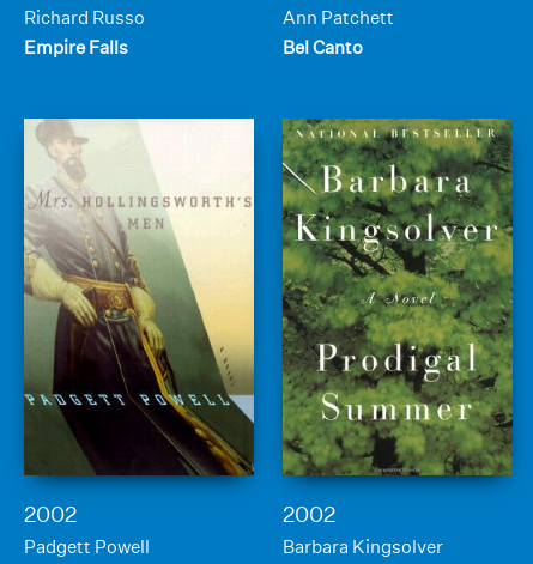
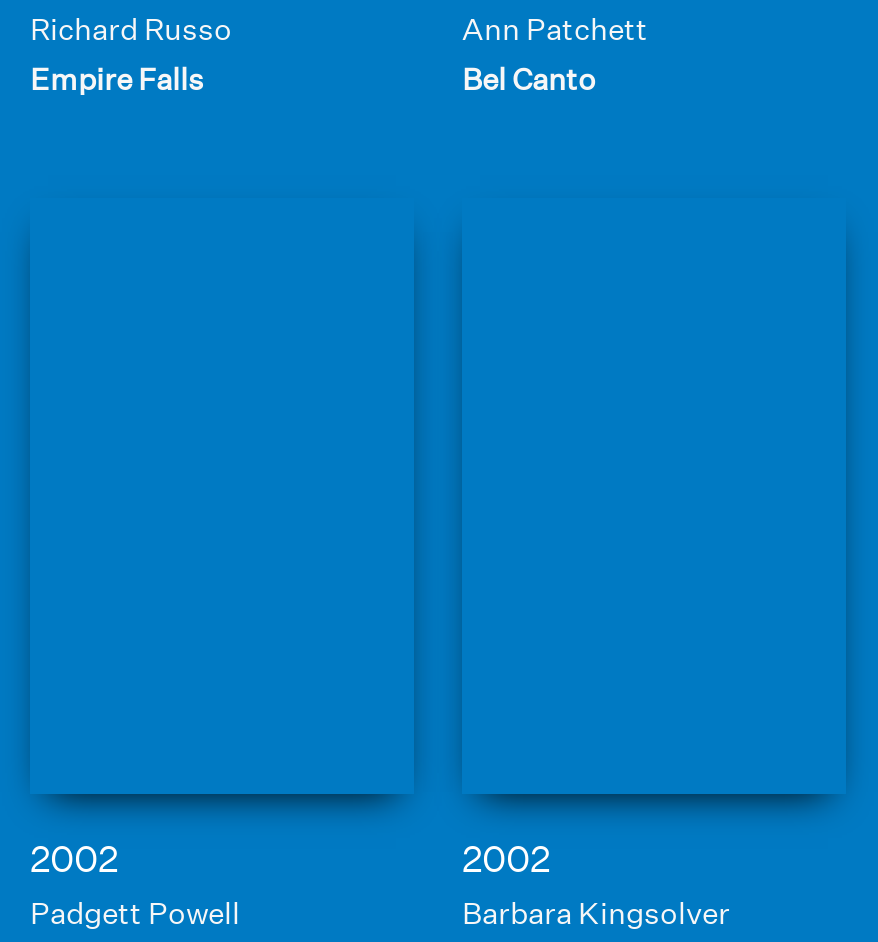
- [image]

- [image]
